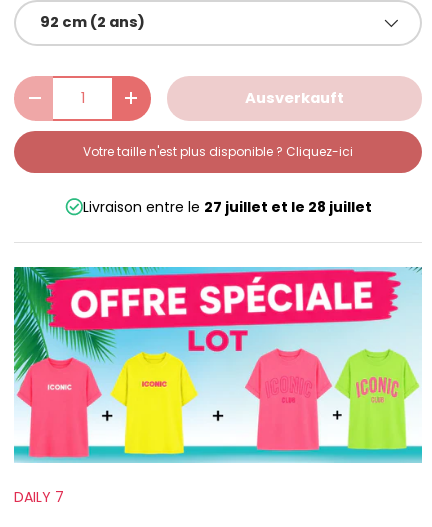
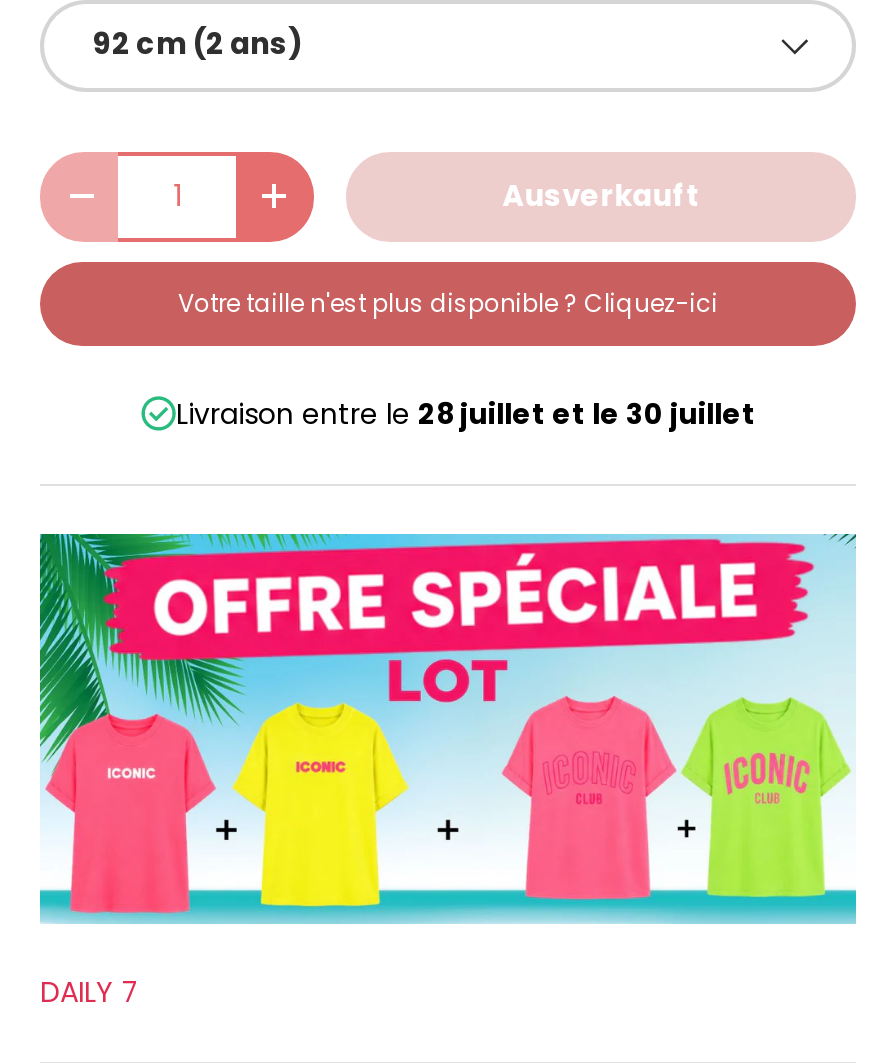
- Livraison entre le 27 juillet et le 28 juillet
+ Livraison entre le 28 juillet et le 30 juillet
